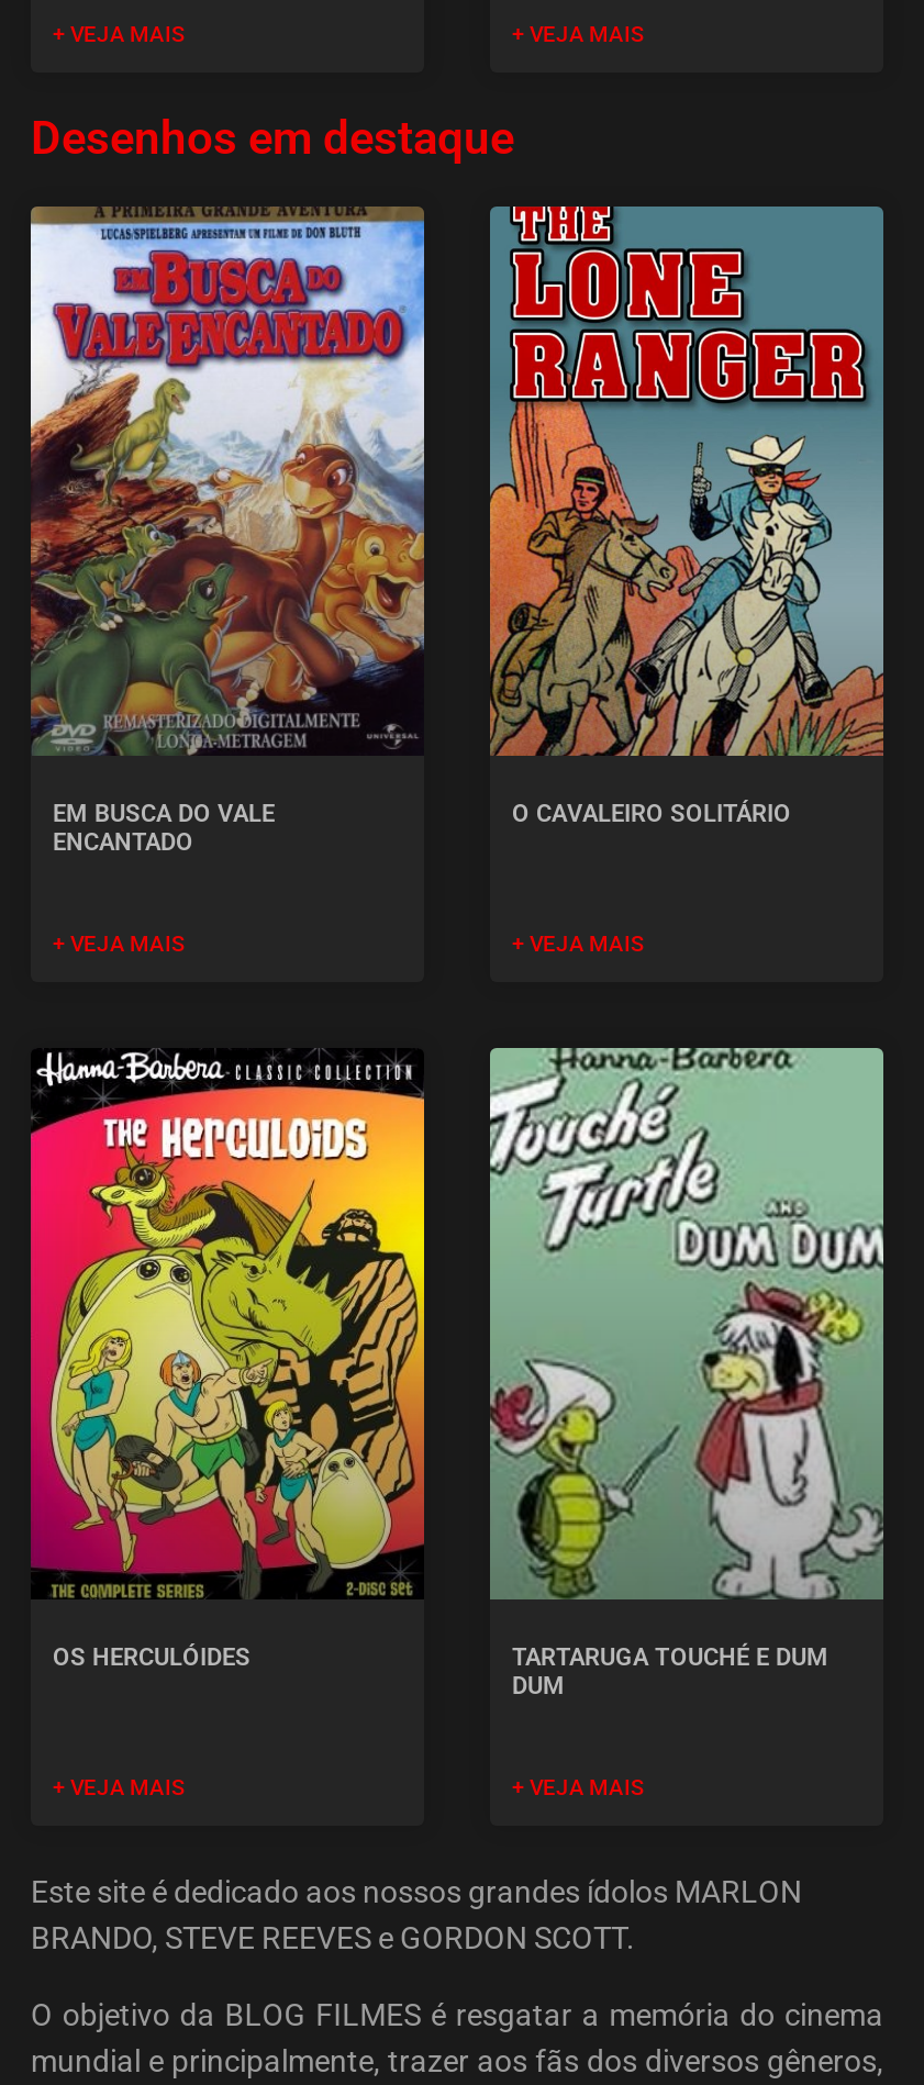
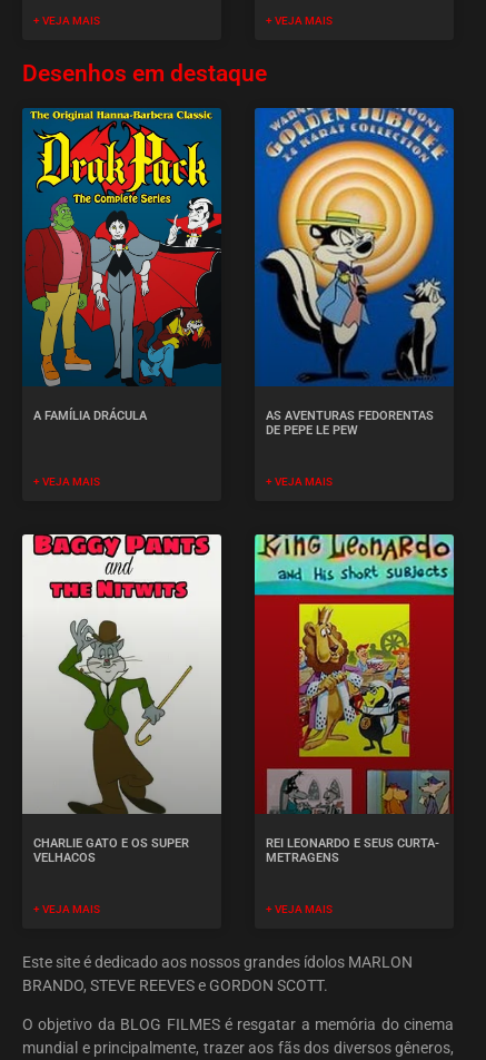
- [image]
- EM BUSCA DO VALE
- ENCANTADO
+ [image]
+ A FAMÍLIA DRÁCULA

- [image]
- O CAVALEIRO SOLITÁRIO
+ [image]
+ AS AVENTURAS FEDORENTAS
+ DE PEPE LE PEW

- [image]
- OS HERCULÓIDES
+ [image]
+ CHARLIE GATO E OS SUPER
+ VELHACOS

- [image]
- TARTARUGA TOUCHÉ E DUM
- DUM
+ [image]
+ REI LEONARDO E SEUS CURTA-
+ METRAGENS
